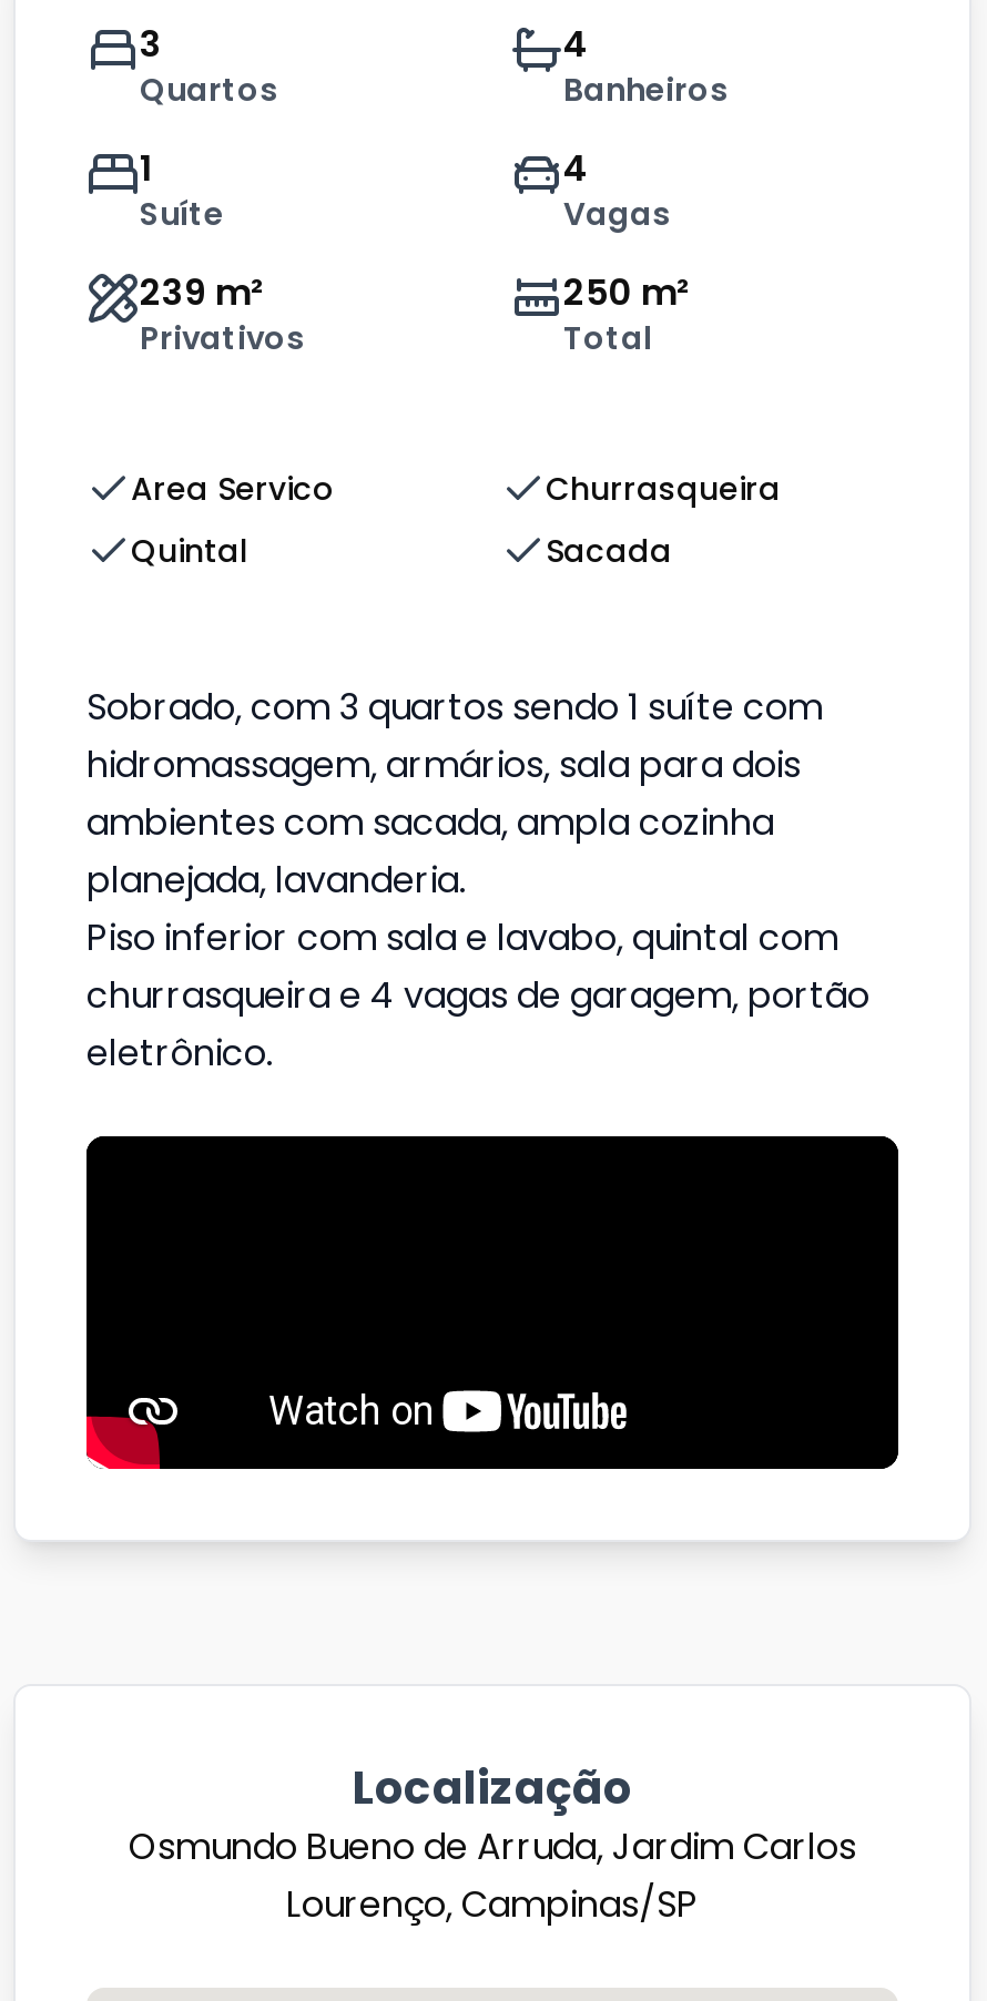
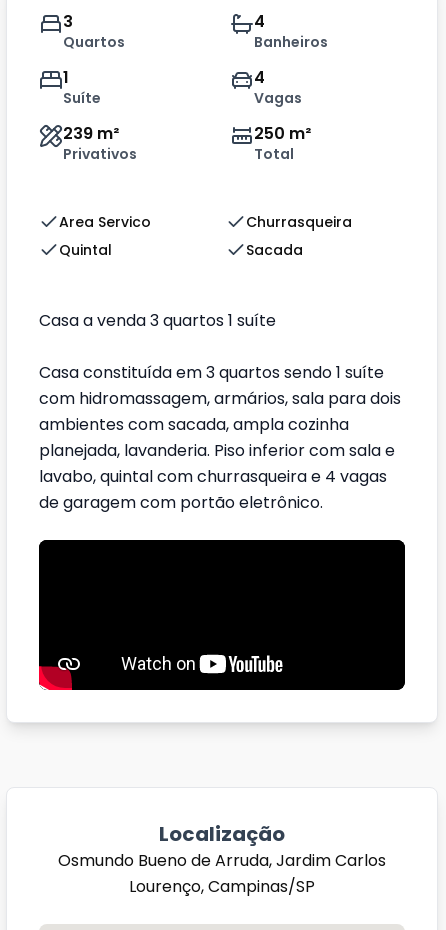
- Sobrado, com 3 quartos sendo 1 suíte com
- hidromassagem, armários, sala para dois
+ Casa a venda 3 quartos 1 suíte
+ Casa constituída em 3 quartos sendo 1 suíte
+ com hidromassagem, armários, sala para dois

moved down: ambientes com sacada, ampla cozinha

- planejada, lavanderia.
- Piso inferior com sala e lavabo, quintal com
- churrasqueira e 4 vagas de garagem, portão
- eletrônico.
+ planejada, lavanderia. Piso inferior com sala e
+ lavabo, quintal com churrasqueira e 4 vagas
+ de garagem com portão eletrônico.
